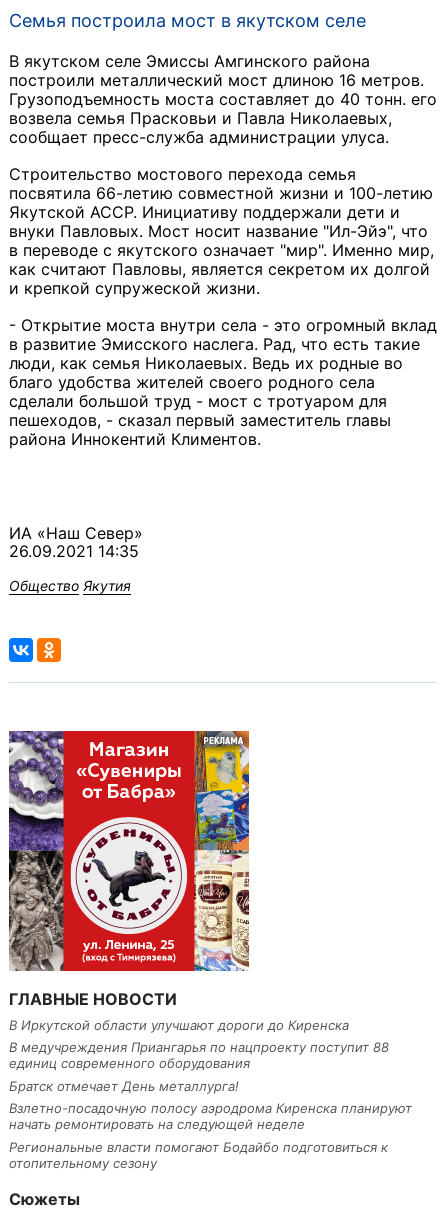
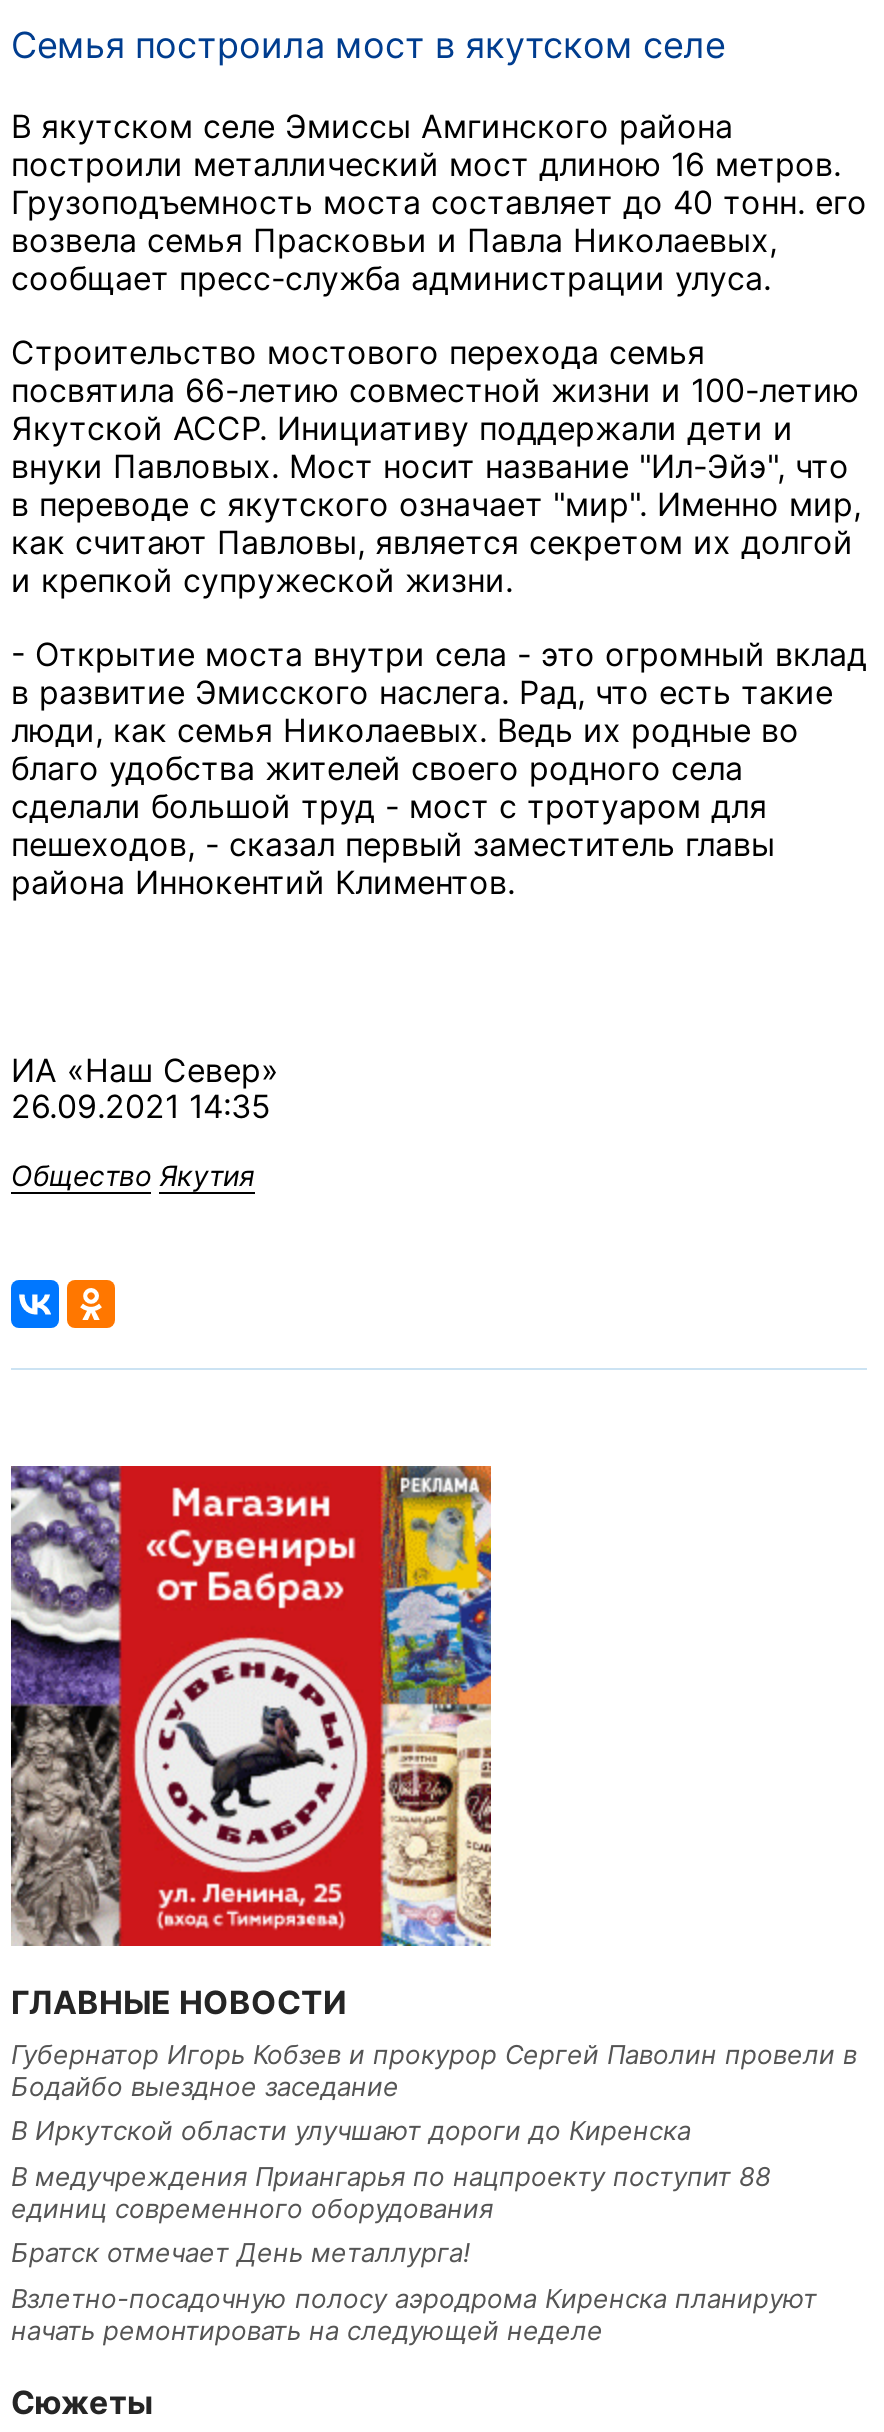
+ Губернатор Игорь Кобзев и прокурор Сергей Паволин провели в
+ Бодайбо выездное заседание

moved down: В Иркутской области улучшают дороги до Киренска | В медучреждения Приангарья по нацпроекту поступит 88 | единиц современного оборудования | Братск отмечает День металлурга! | Взлетно-посадочную полосу аэродрома Киренска планируют | начать ремонтировать на следующей неделе

- Региональные власти помогают Бодайбо подготовиться к
- отопительному сезону
